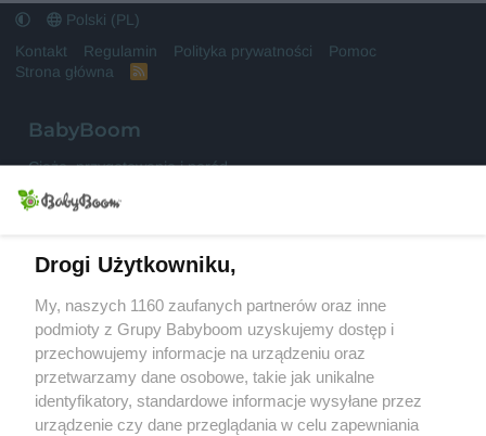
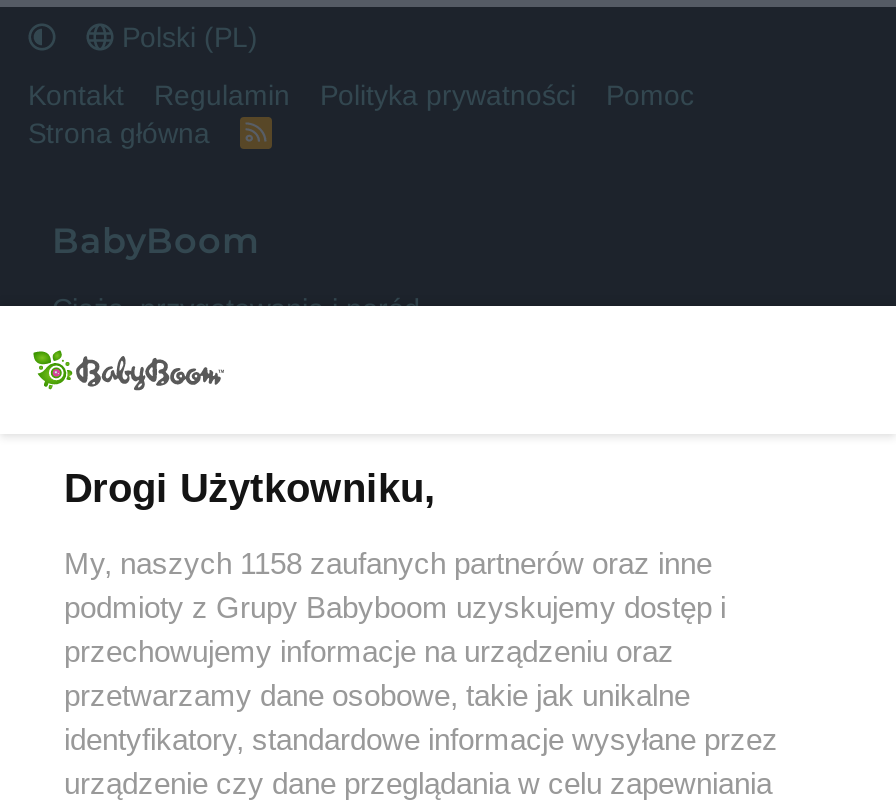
- My, naszych 1160 zaufanych partnerów oraz inne
+ My, naszych 1158 zaufanych partnerów oraz inne
